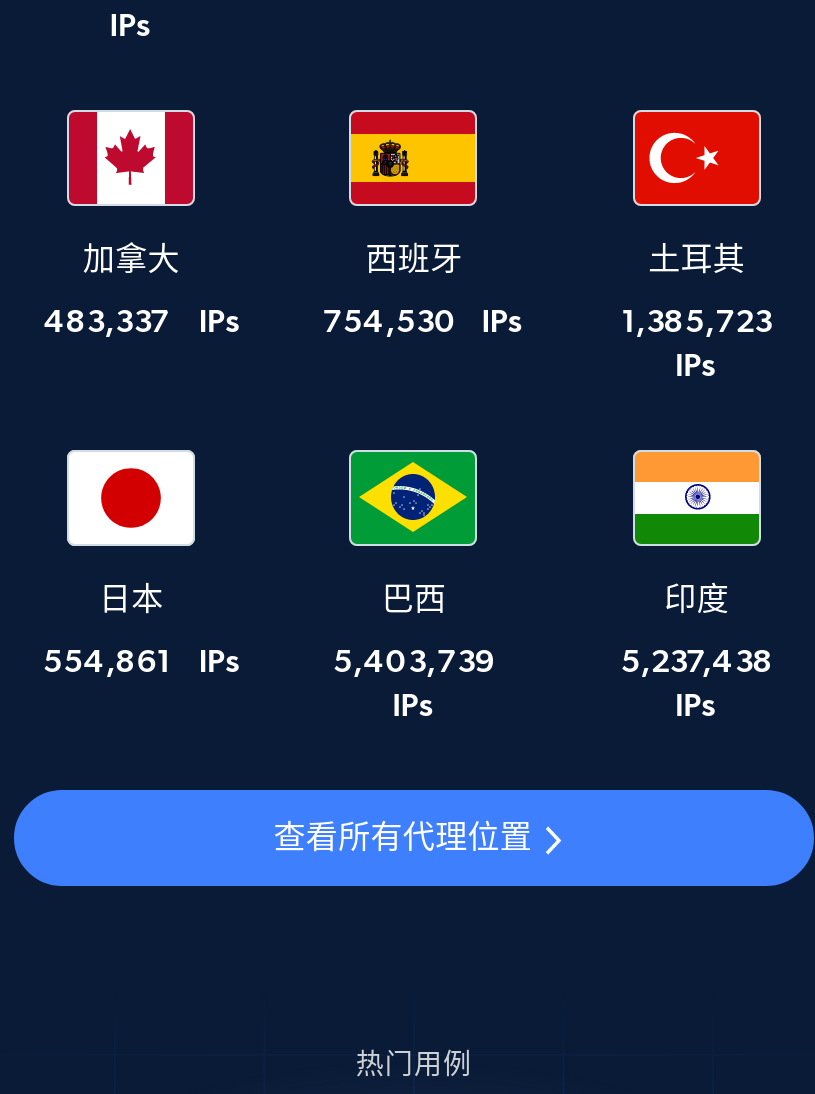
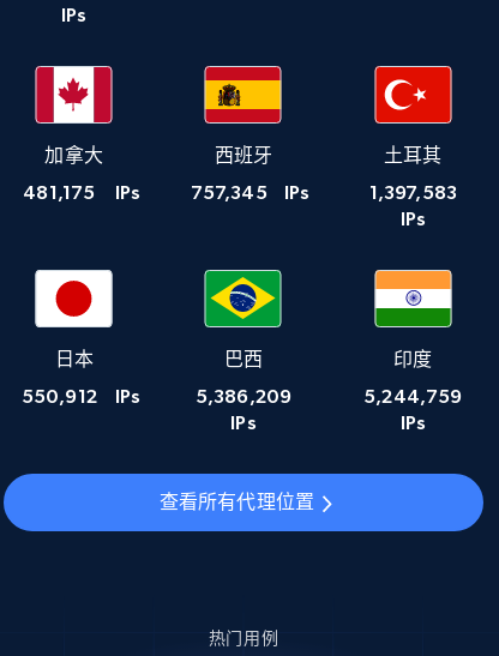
- 483,337 IPs
+ 481,175 IPs

- 754,530 IPs
+ 757,345
+ IPs

- 1,385,723
+ 1,397,583

- 554,861 IPs
+ 550,912 IPs

- 5,403,739
+ 5,386,209

- 5,237,438
+ 5,244,759
